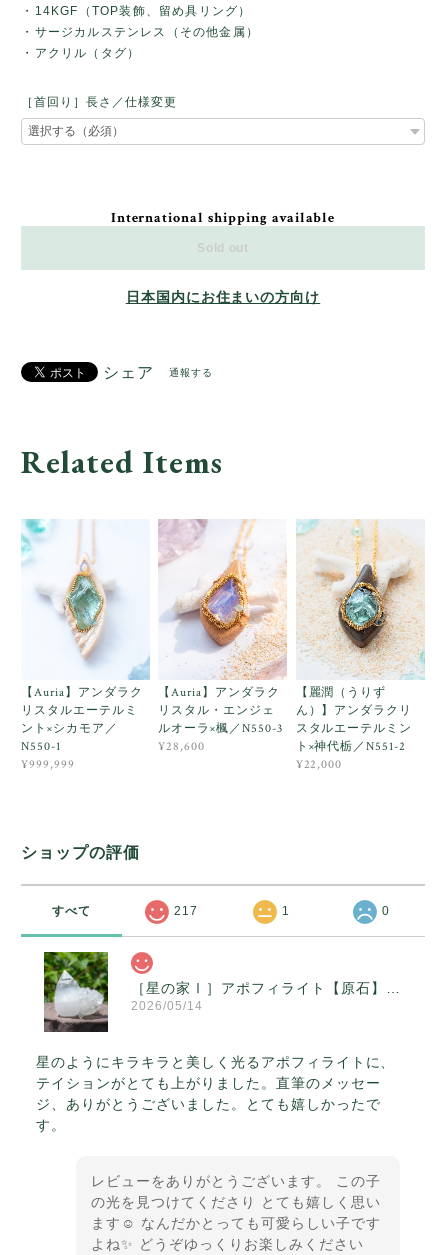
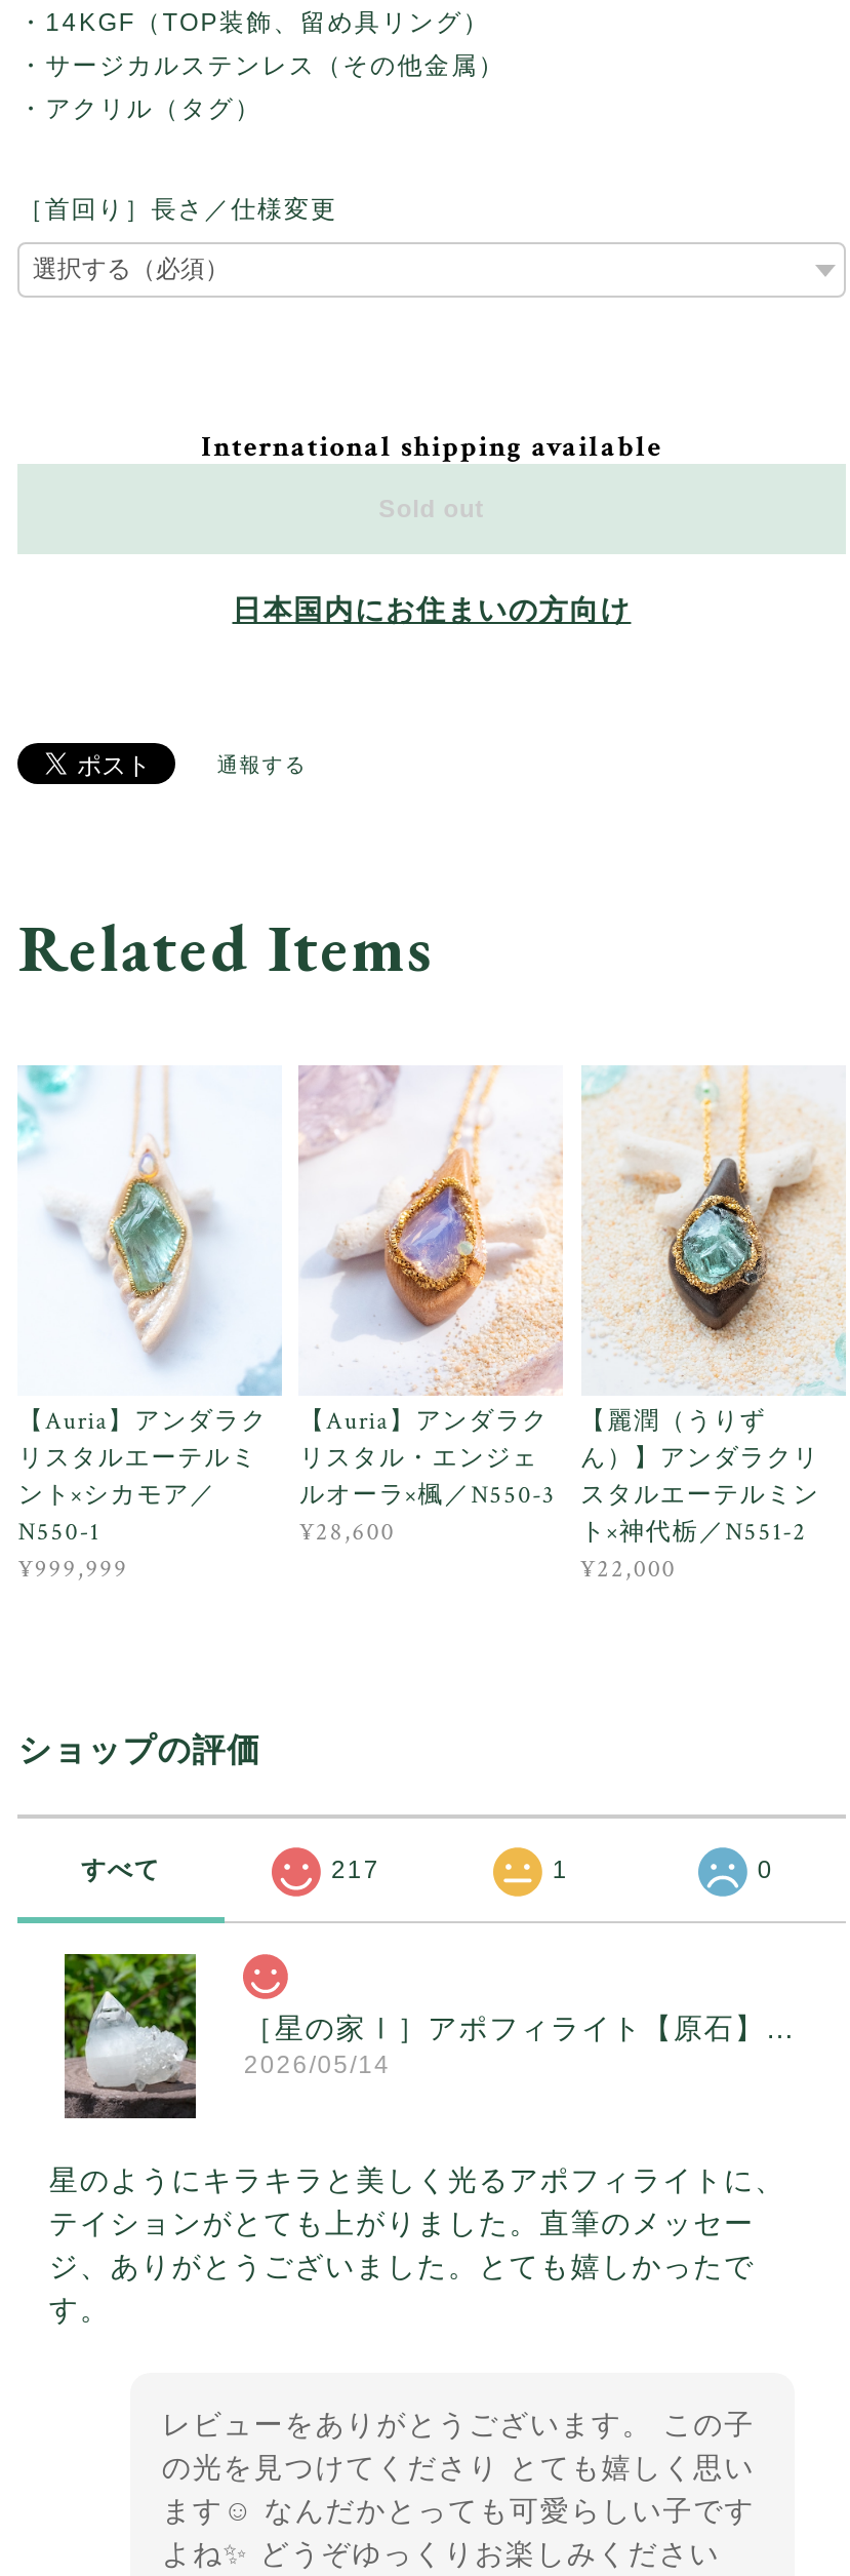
- シェア
